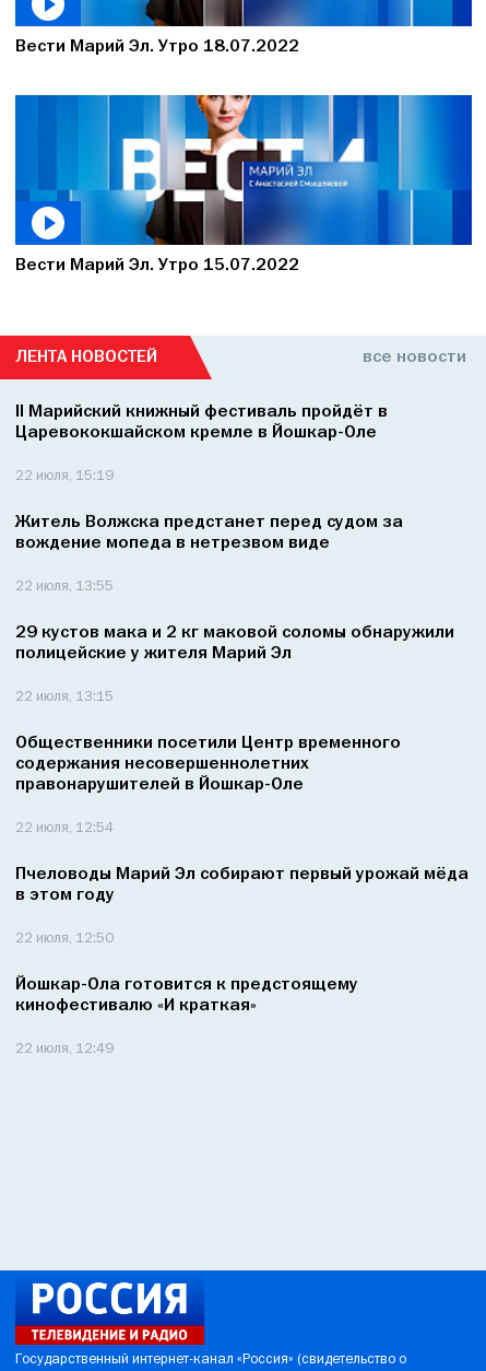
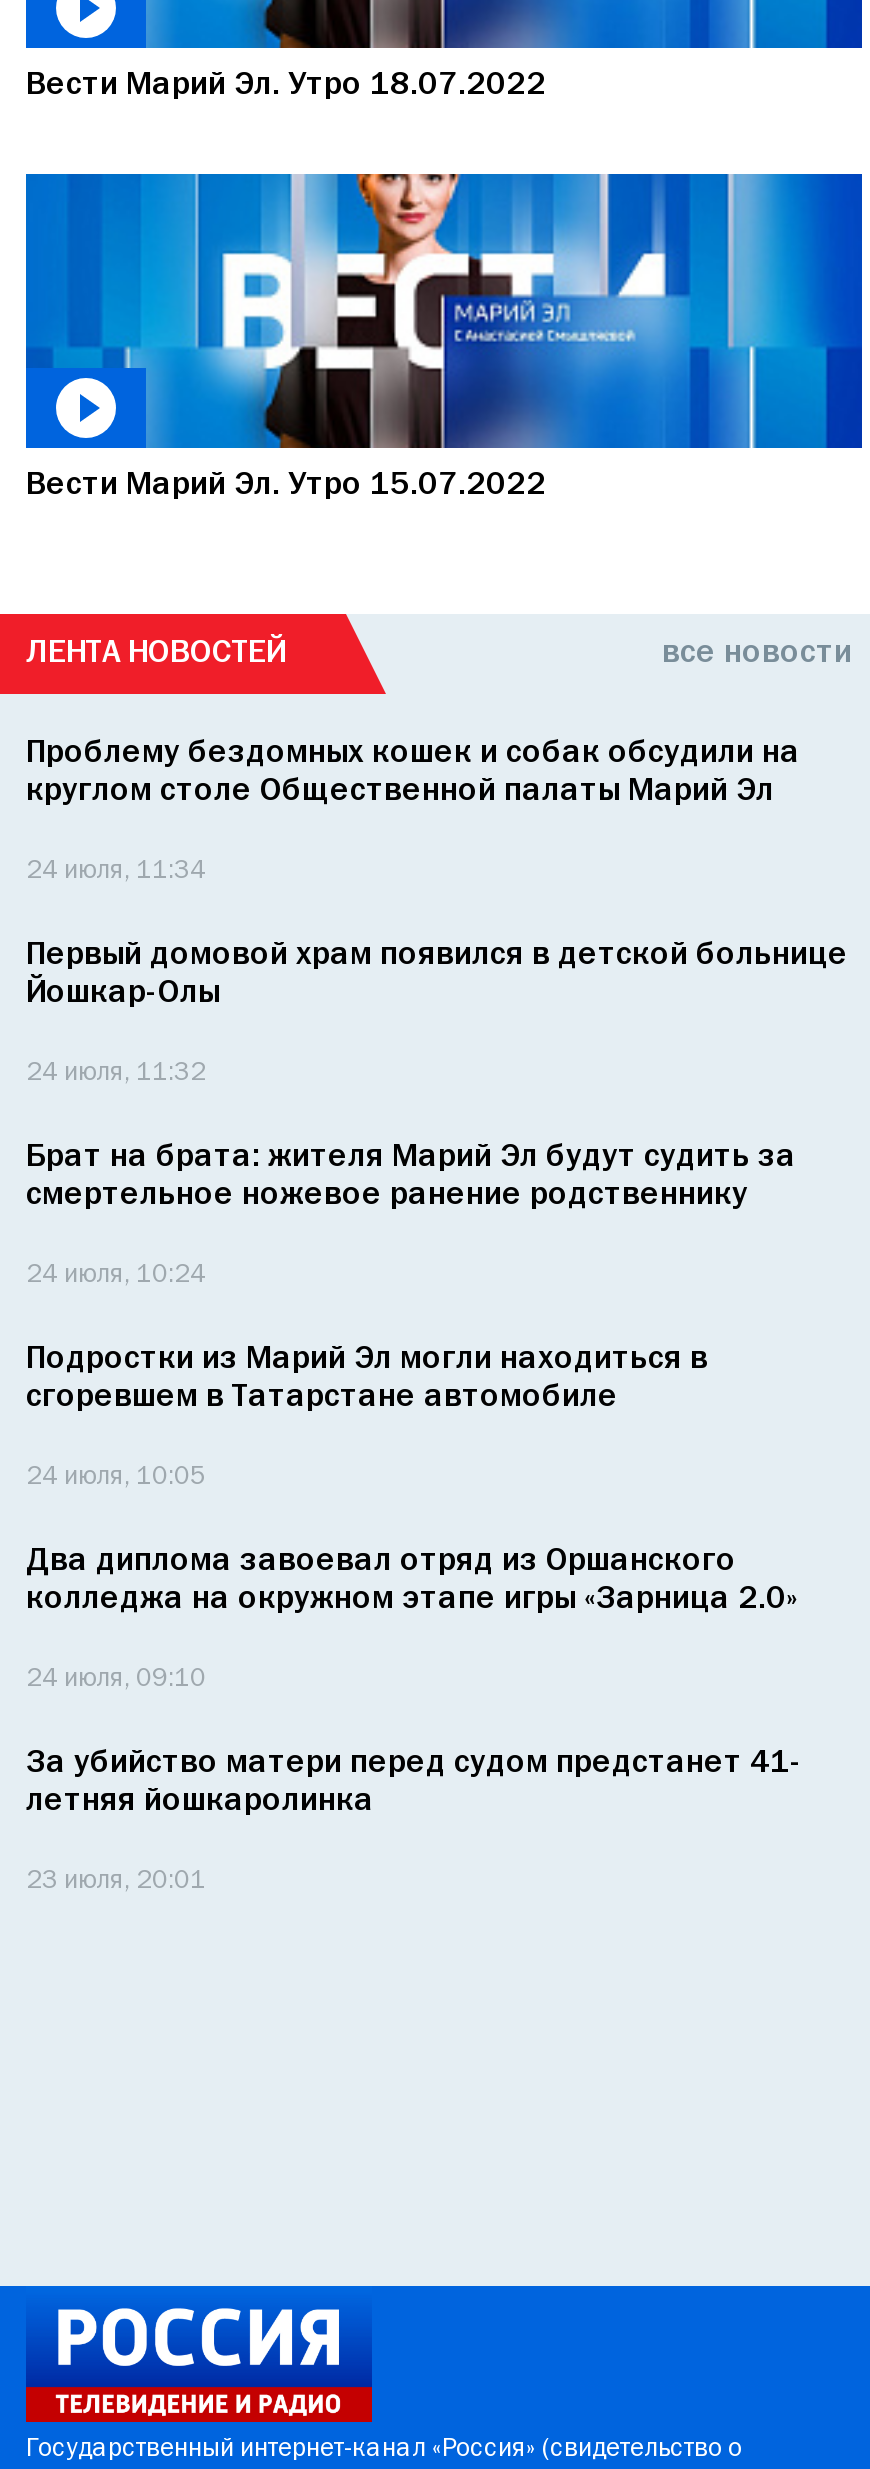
- II Марийский книжный фестиваль пройдёт в
- Царевококшайском кремле в Йошкар-Оле
+ Проблему бездомных кошек и собак обсудили на
+ круглом столе Общественной палаты Марий Эл

- 22 июля, 15:19
+ 24 июля, 11:34

- Житель Волжска предстанет перед судом за
- вождение мопеда в нетрезвом виде
+ Первый домовой храм появился в детской больнице
+ Йошкар-Олы

- 22 июля, 13:55
+ 24 июля, 11:32

- 29 кустов мака и 2 кг маковой соломы обнаружили
- полицейские у жителя Марий Эл
+ Брат на брата: жителя Марий Эл будут судить за
+ смертельное ножевое ранение родственнику

- 22 июля, 13:15
+ 24 июля, 10:24

- Общественники посетили Центр временного
- содержания несовершеннолетних
- правонарушителей в Йошкар-Оле
+ Подростки из Марий Эл могли находиться в
+ сгоревшем в Татарстане автомобиле

- 22 июля, 12:54
+ 24 июля, 10:05

- Пчеловоды Марий Эл собирают первый урожай мёда
- в этом году
+ Два диплома завоевал отряд из Оршанского
+ колледжа на окружном этапе игры «Зарница 2.0»

- 22 июля, 12:50
+ 24 июля, 09:10

- Йошкар-Ола готовится к предстоящему
- кинофестивалю «И краткая»
+ За убийство матери перед судом предстанет 41-
+ летняя йошкаролинка

- 22 июля, 12:49
+ 23 июля, 20:01
